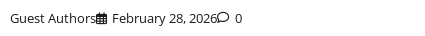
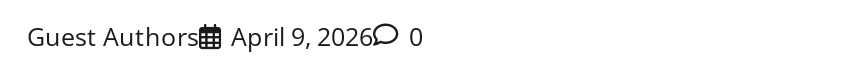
- Guest Authors February 28, 2026 0
+ Guest Authors April 9, 2026 0
